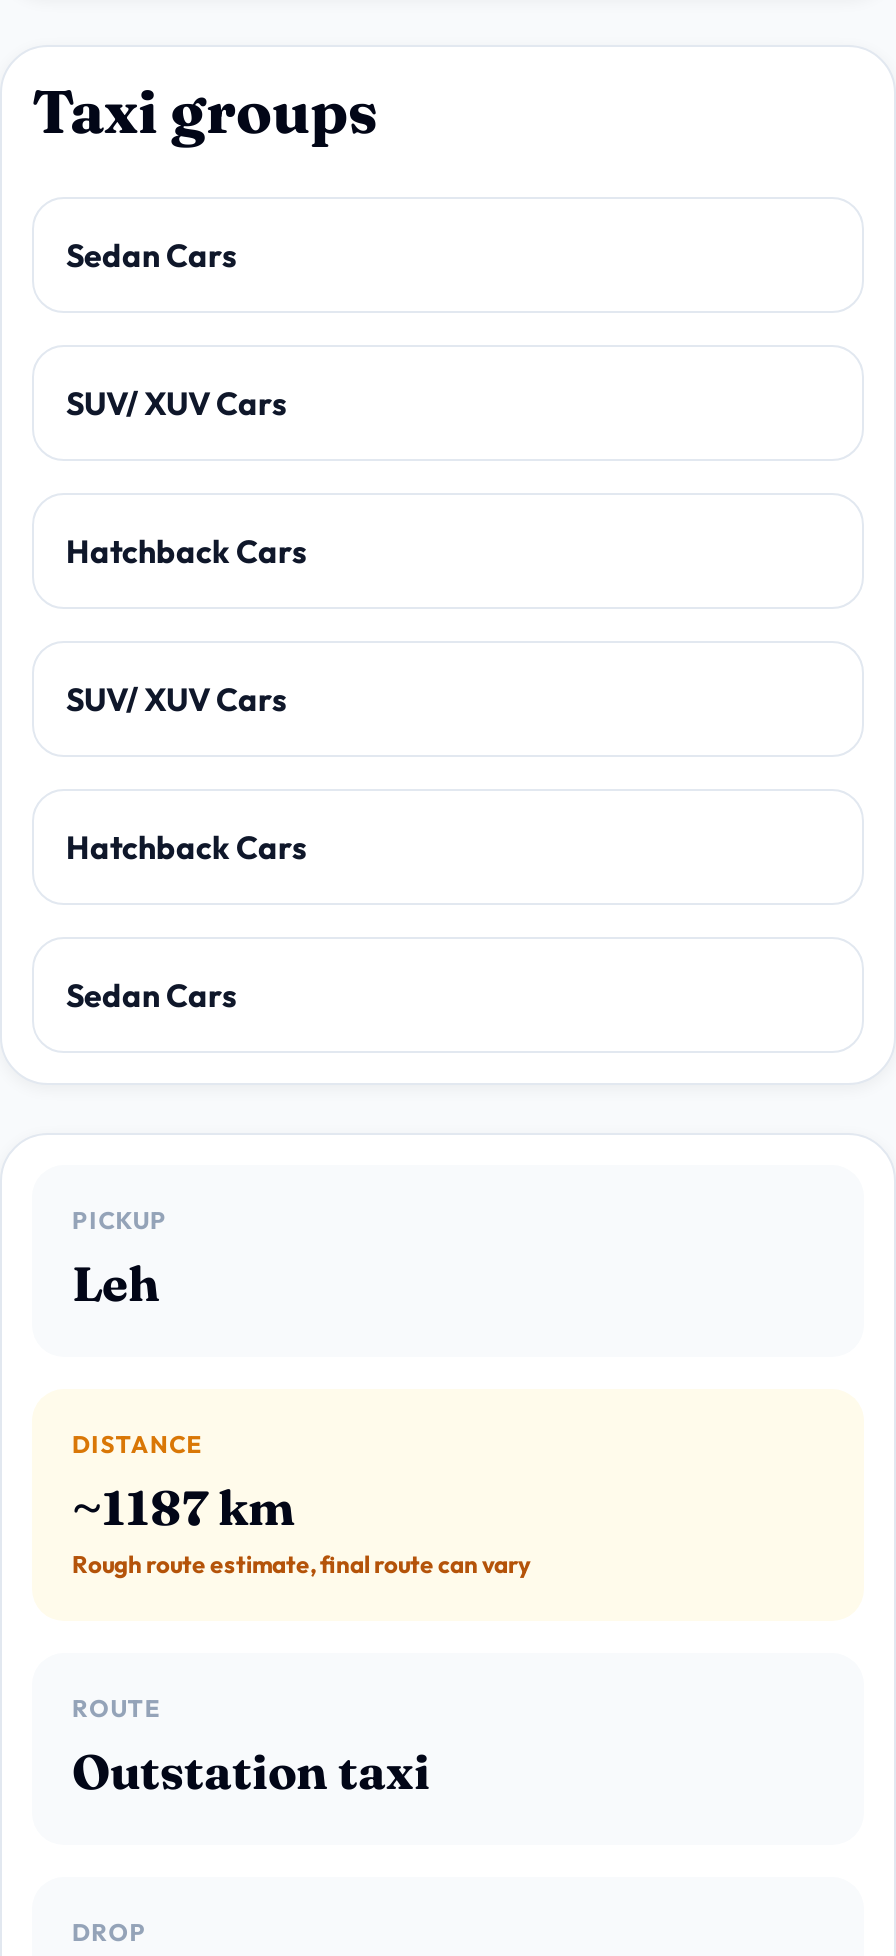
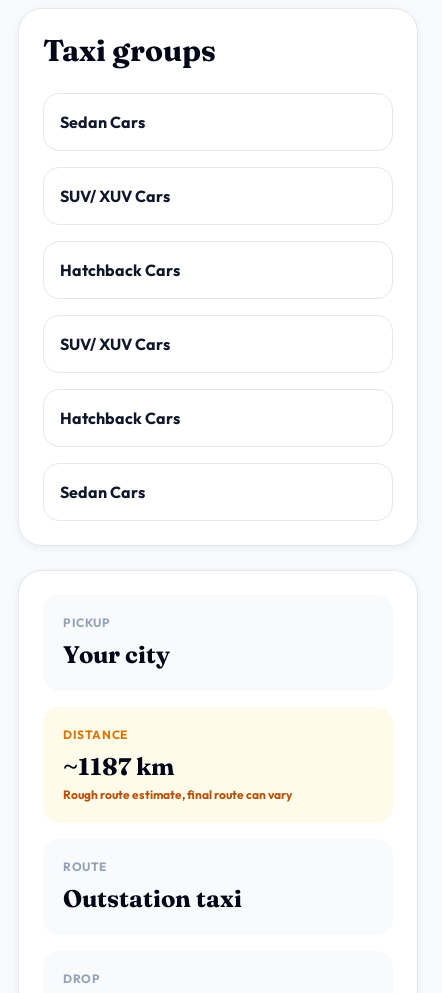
- Leh
+ Your city
